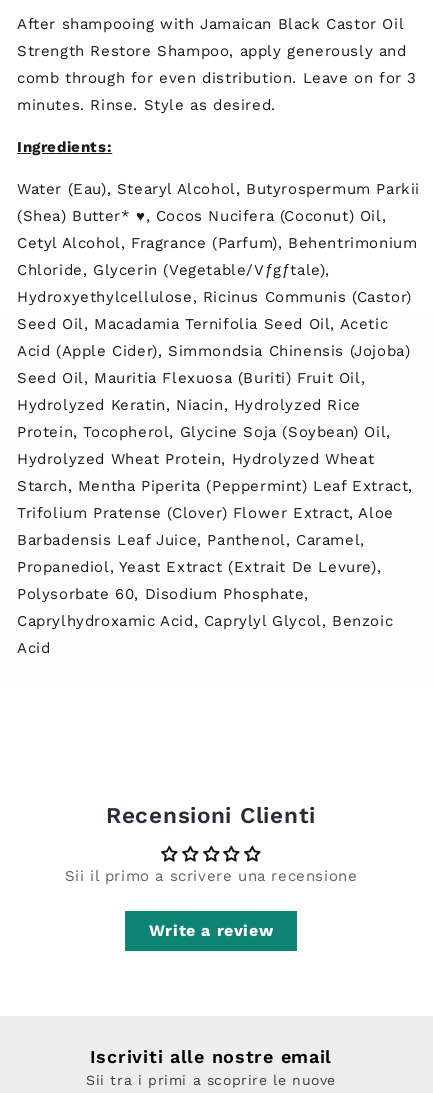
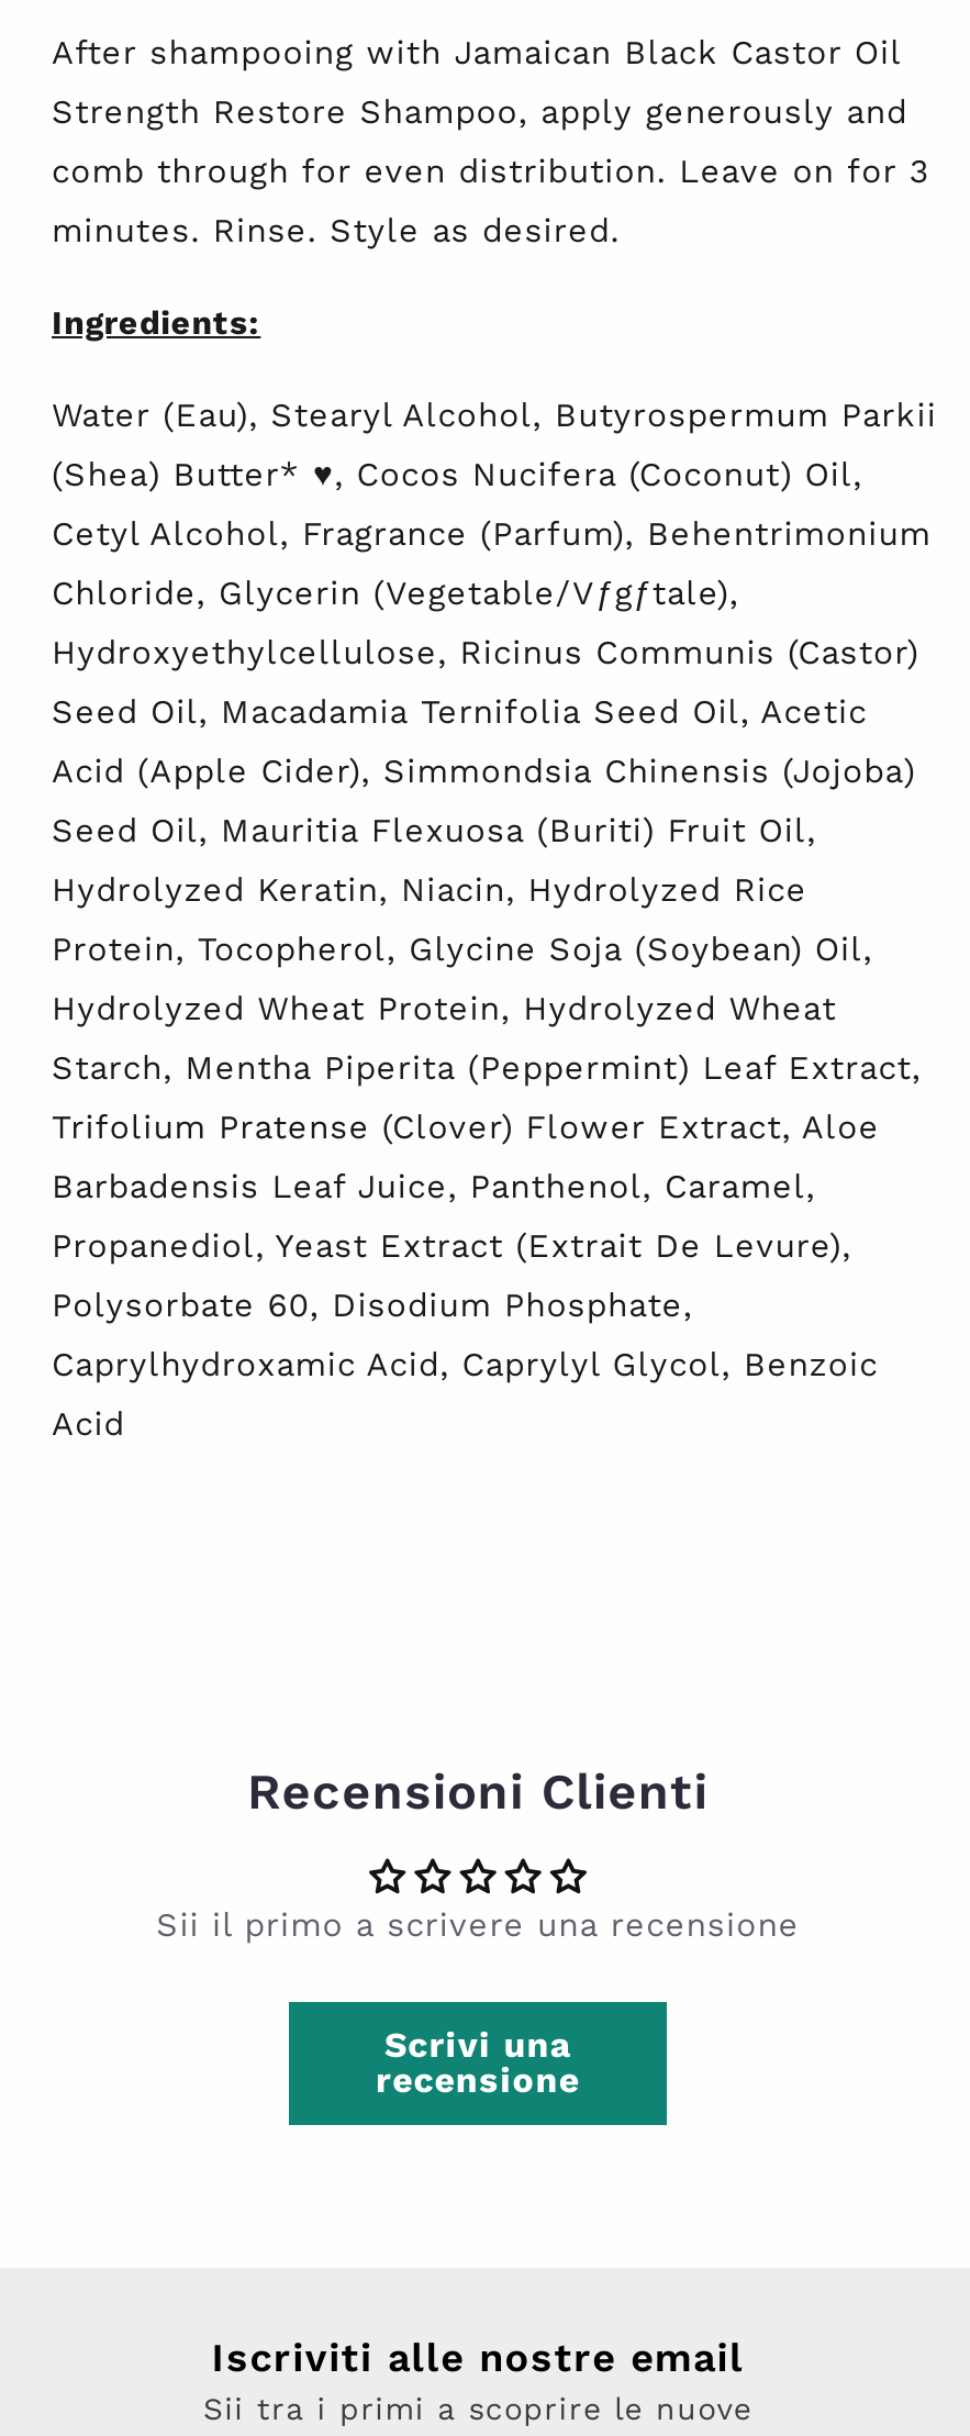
- Write a review
+ Scrivi una
+ recensione
